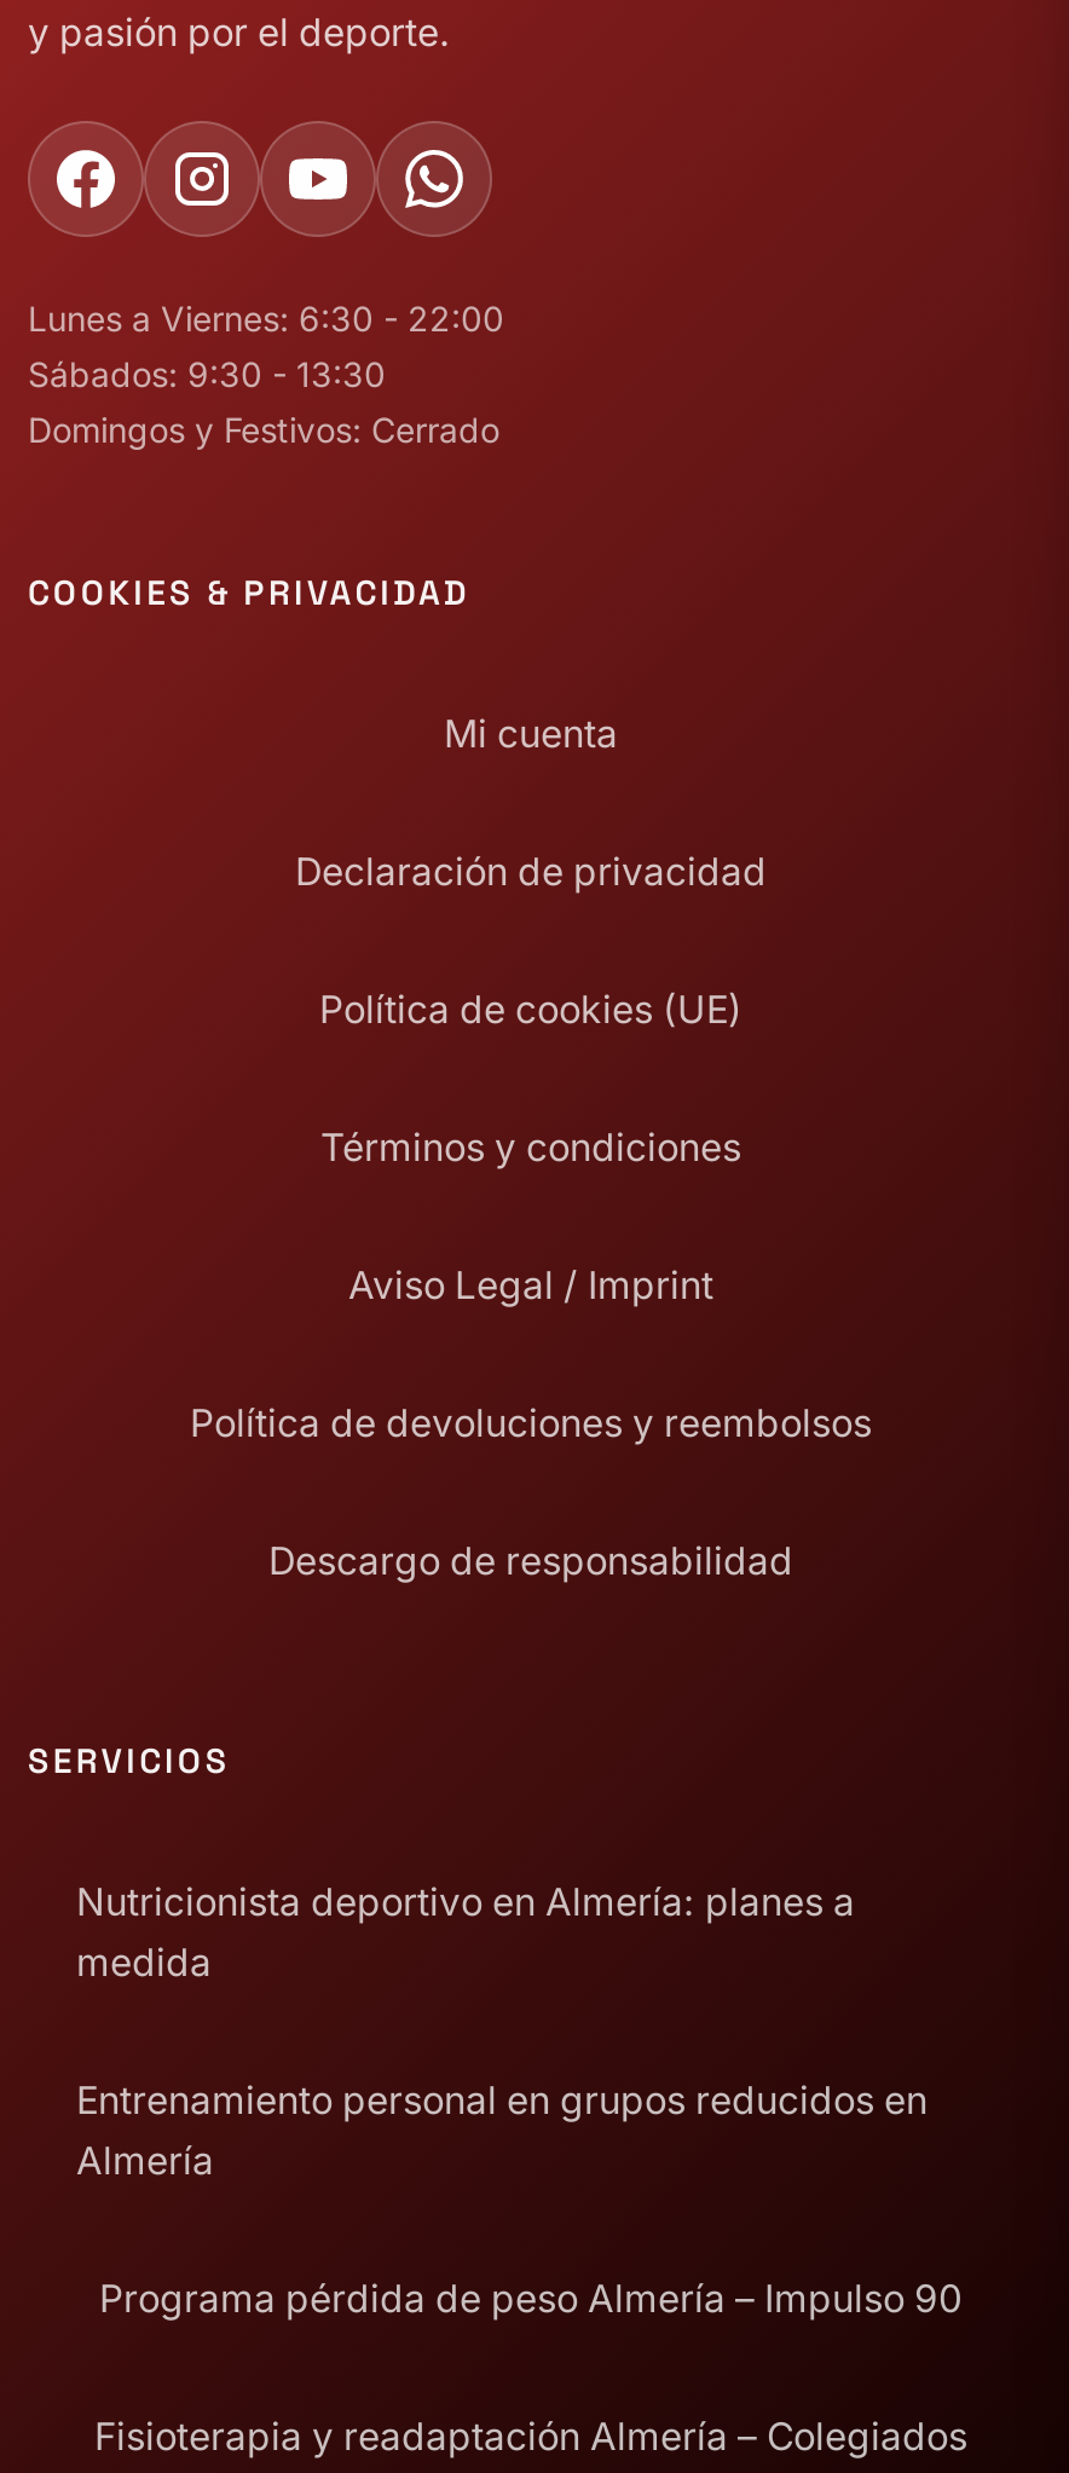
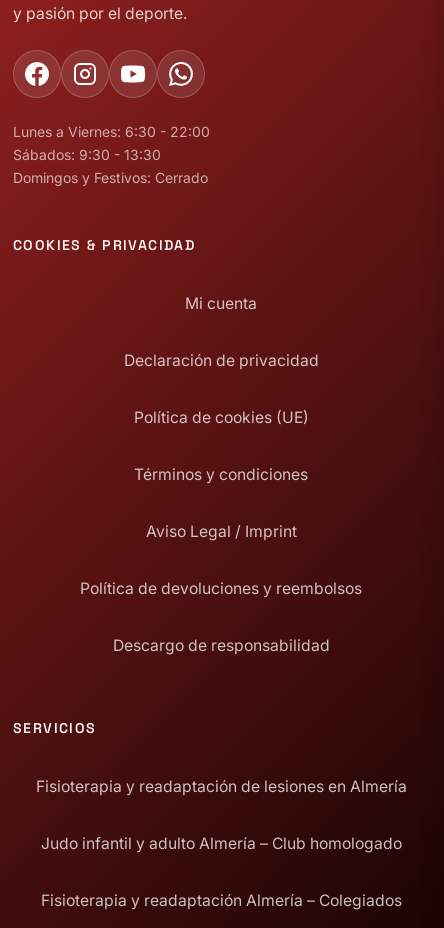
- Nutricionista deportivo en Almería: planes a
- medida
- Entrenamiento personal en grupos reducidos en
- Almería
- Programa pérdida de peso Almería – Impulso 90
+ Fisioterapia y readaptación de lesiones en Almería
+ Judo infantil y adulto Almería – Club homologado
